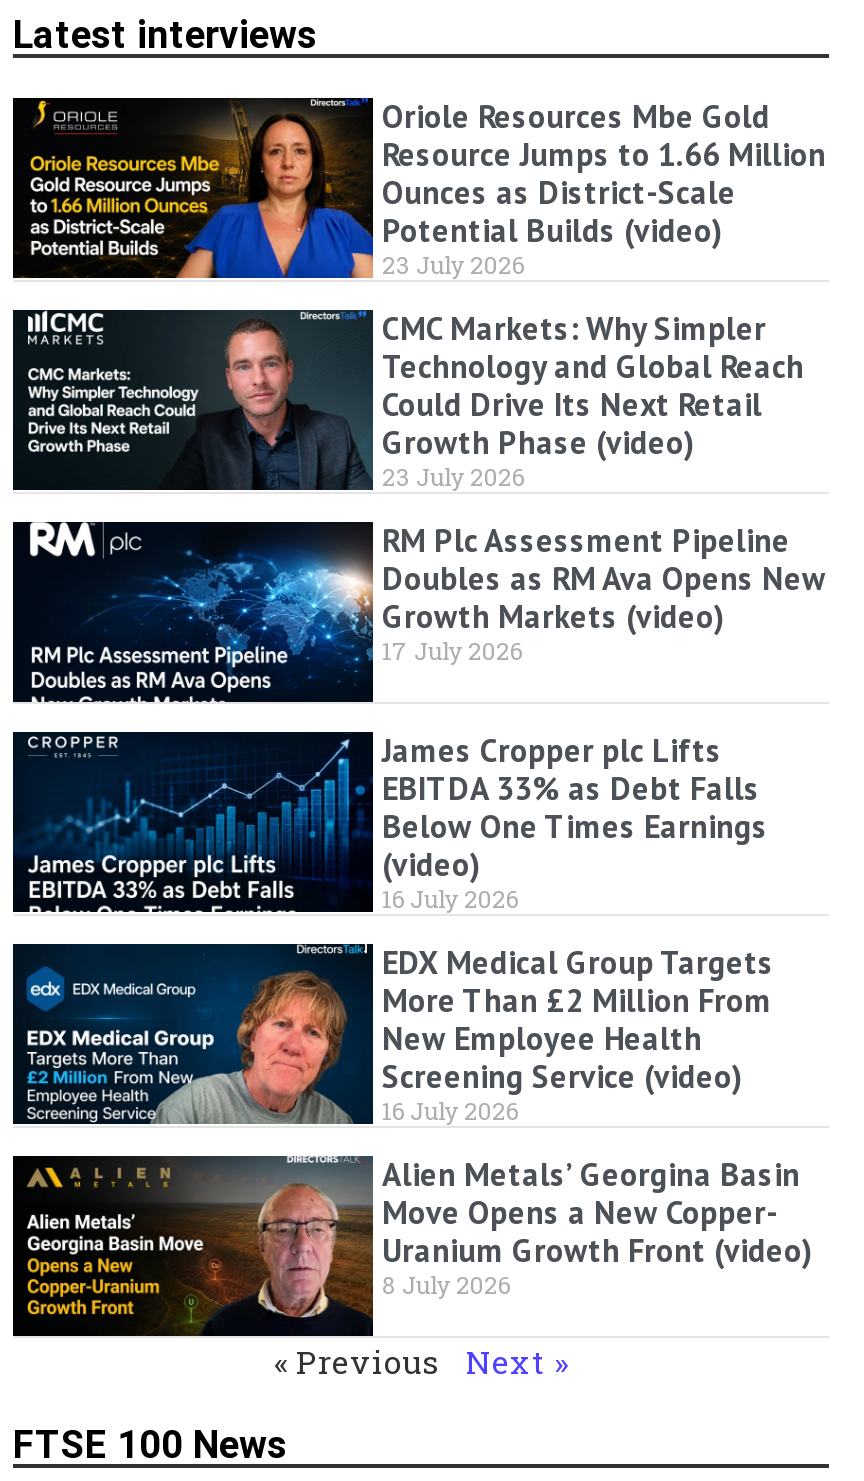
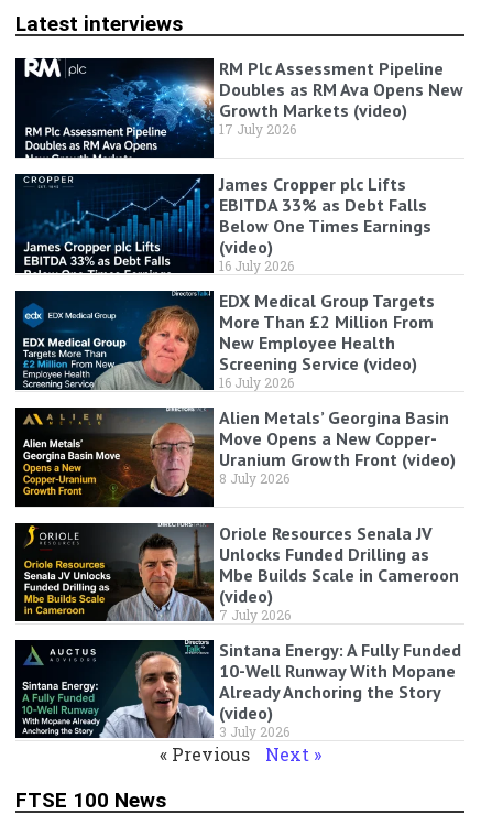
- [image]
- Oriole Resources Mbe Gold
- Resource Jumps to 1.66 Million
- Ounces as District-Scale
- Potential Builds (video)
- 23 July 2026
- CMC Markets: Why Simpler
- Technology and Global Reach
- Could Drive Its Next Retail
- Growth Phase (video)
- 23 July 2026

- [image]

moved up: [image] | RM Plc Assessment Pipeline | Doubles as RM Ava Opens New | ... | Uranium Growth Front (video) | 8 July 2026

+ [image]
+ Oriole Resources Senala JV
+ Unlocks Funded Drilling as
+ Mbe Builds Scale in Cameroon
+ (video)
+ 7 July 2026
+ Sintana Energy: A Fully Funded
+ 10-Well Runway With Mopane
+ Already Anchoring the Story
+ (video)
+ 3 July 2026

+ [image]
